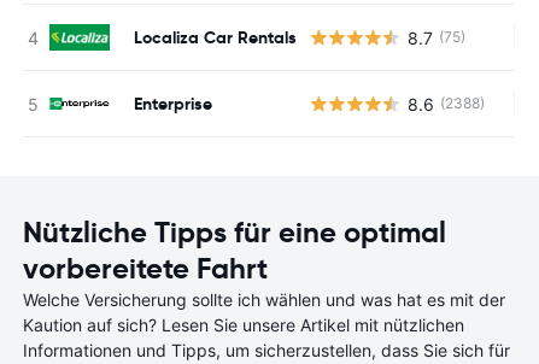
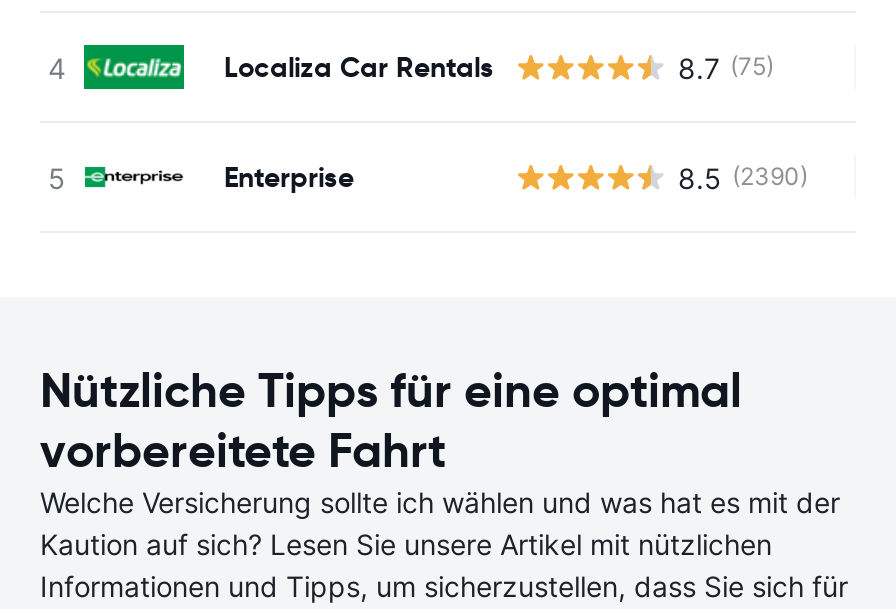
- 8.6 (2388)
+ 8.5 (2390)
